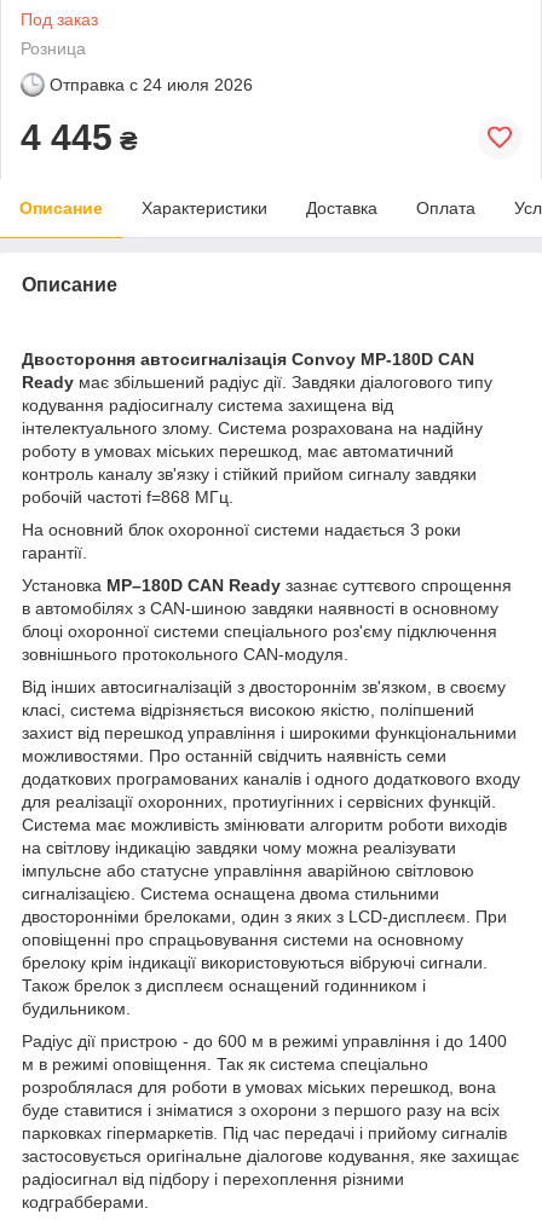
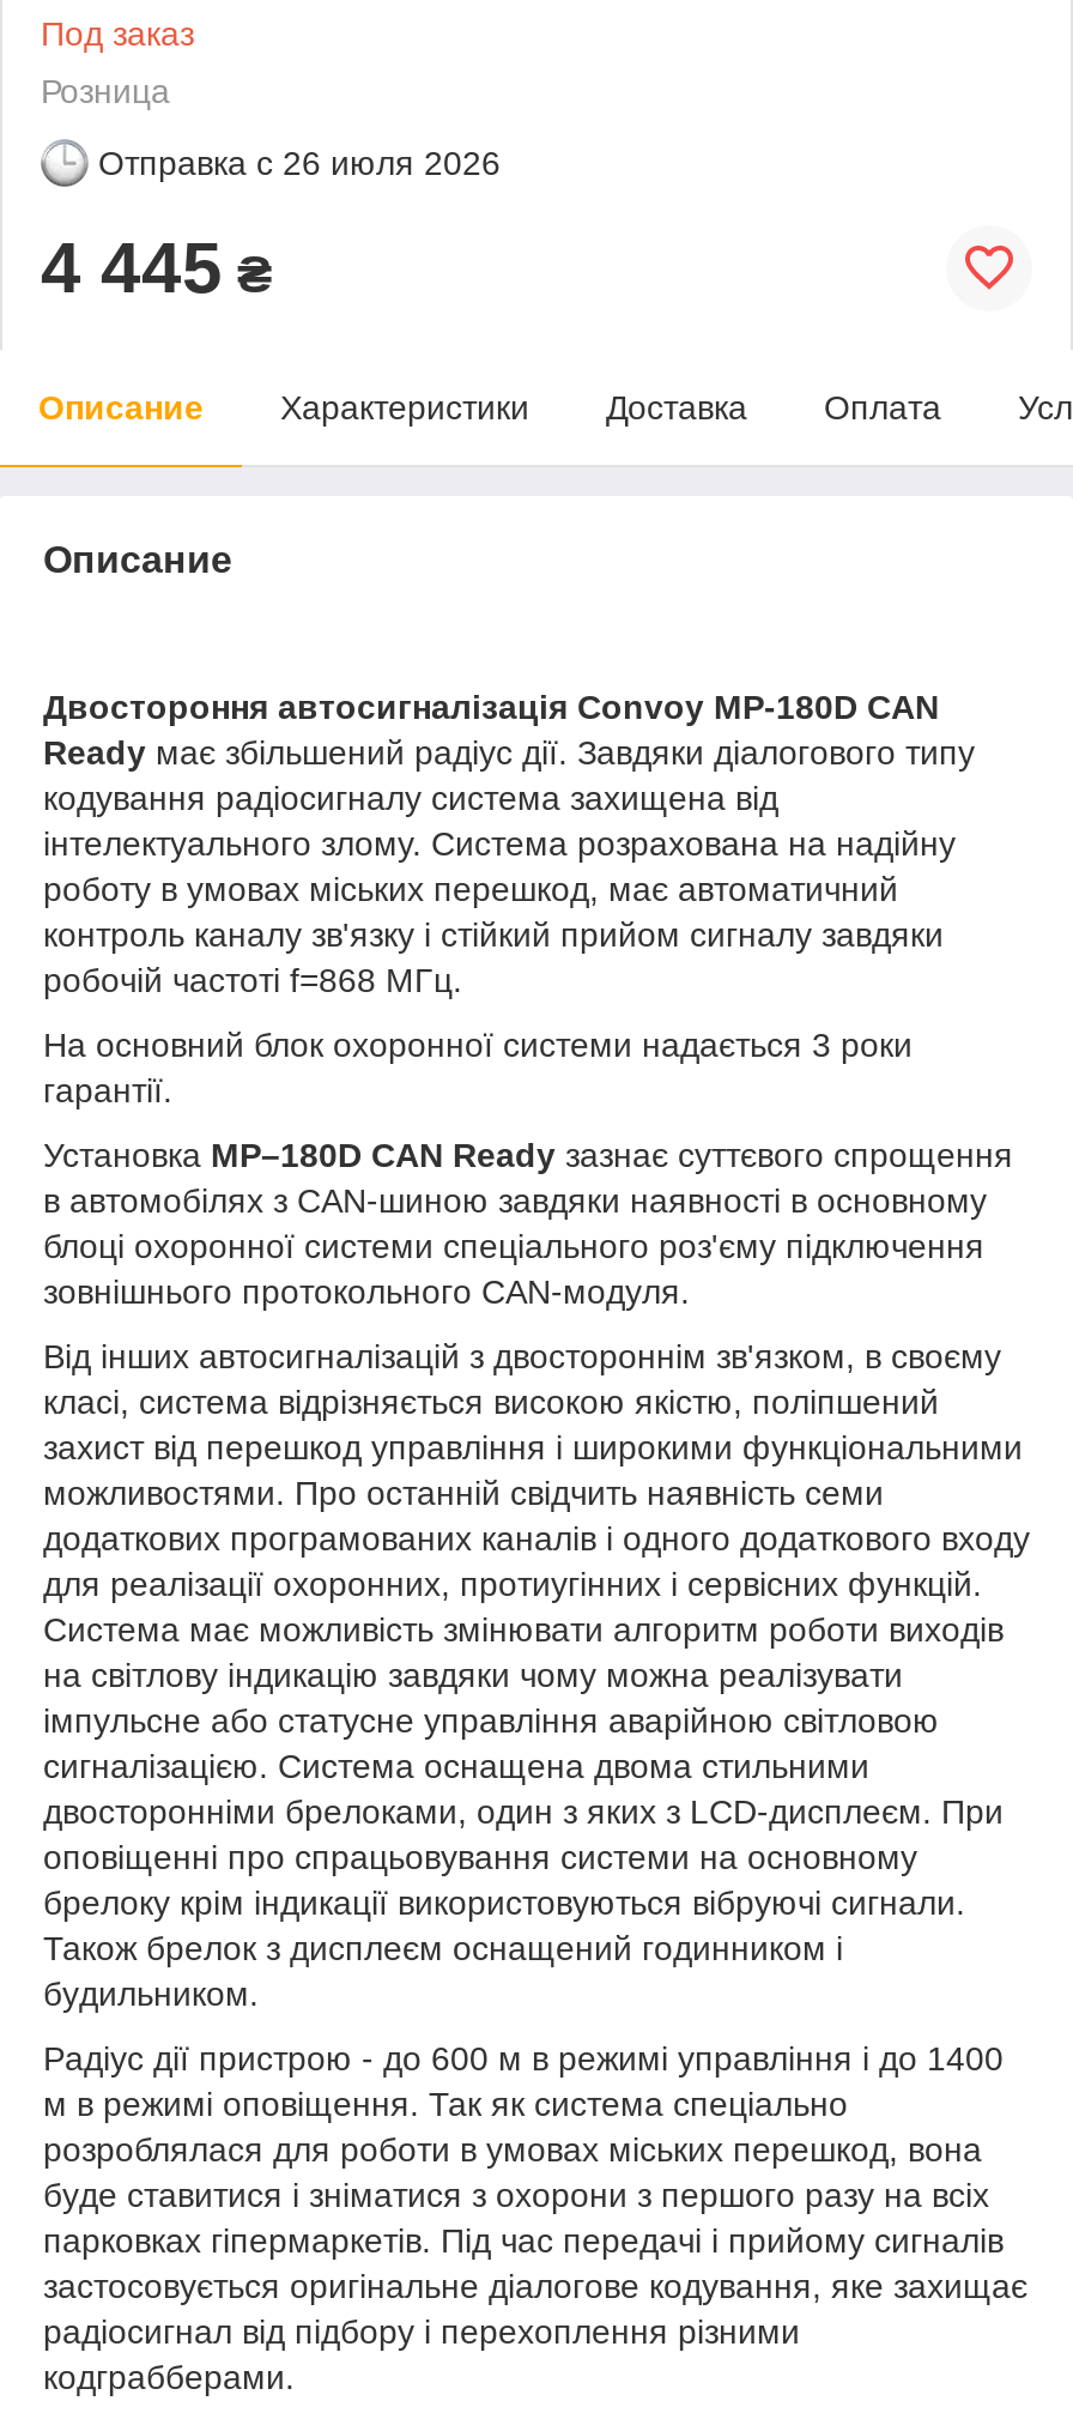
- Отправка с 24 июля 2026
+ Отправка с 26 июля 2026
